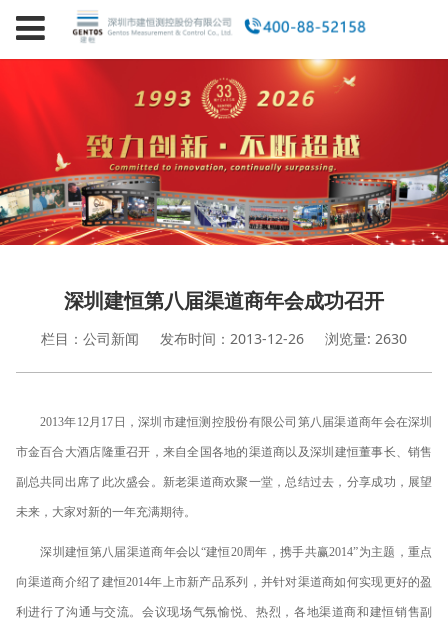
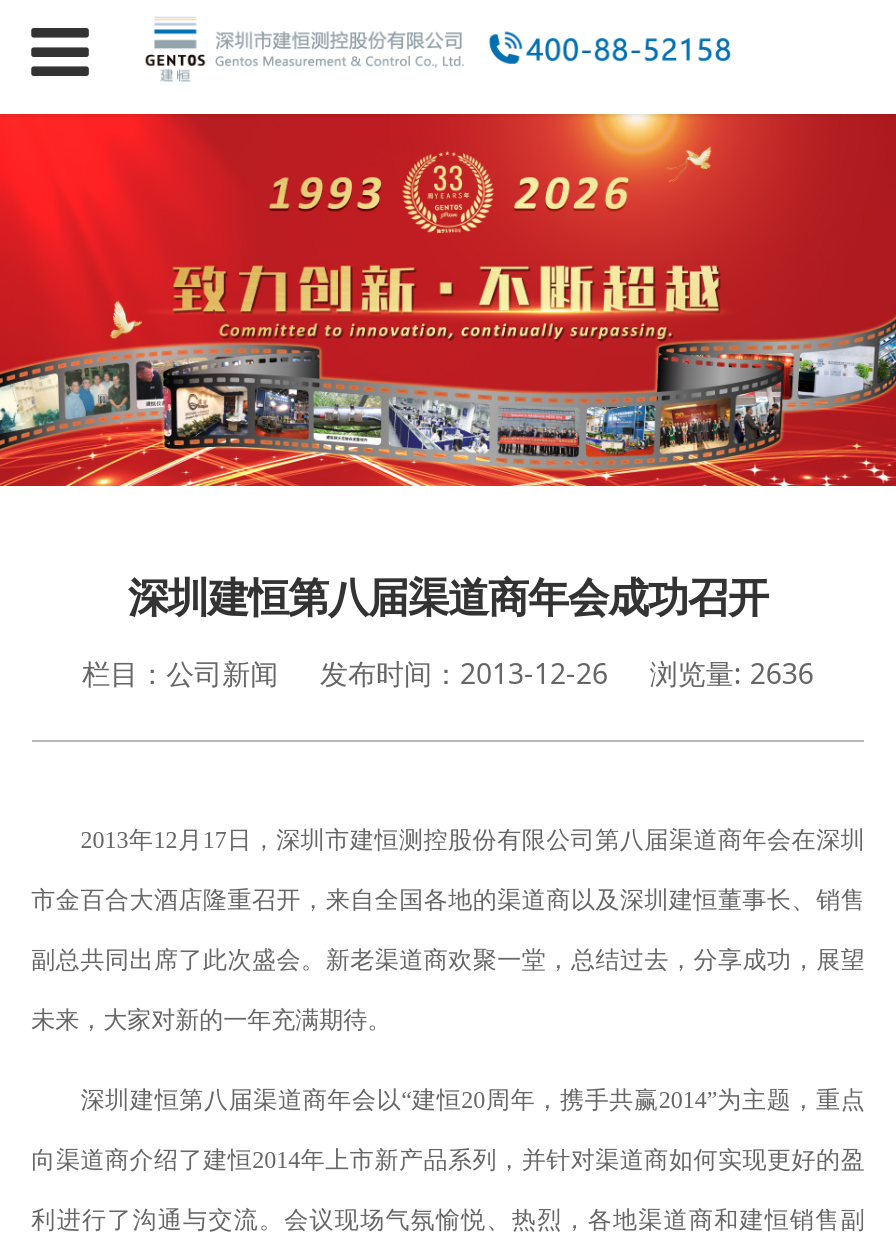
- 栏目：公司新闻 发布时间：2013-12-26 浏览量: 2630
+ 栏目：公司新闻 发布时间：2013-12-26 浏览量: 2636
